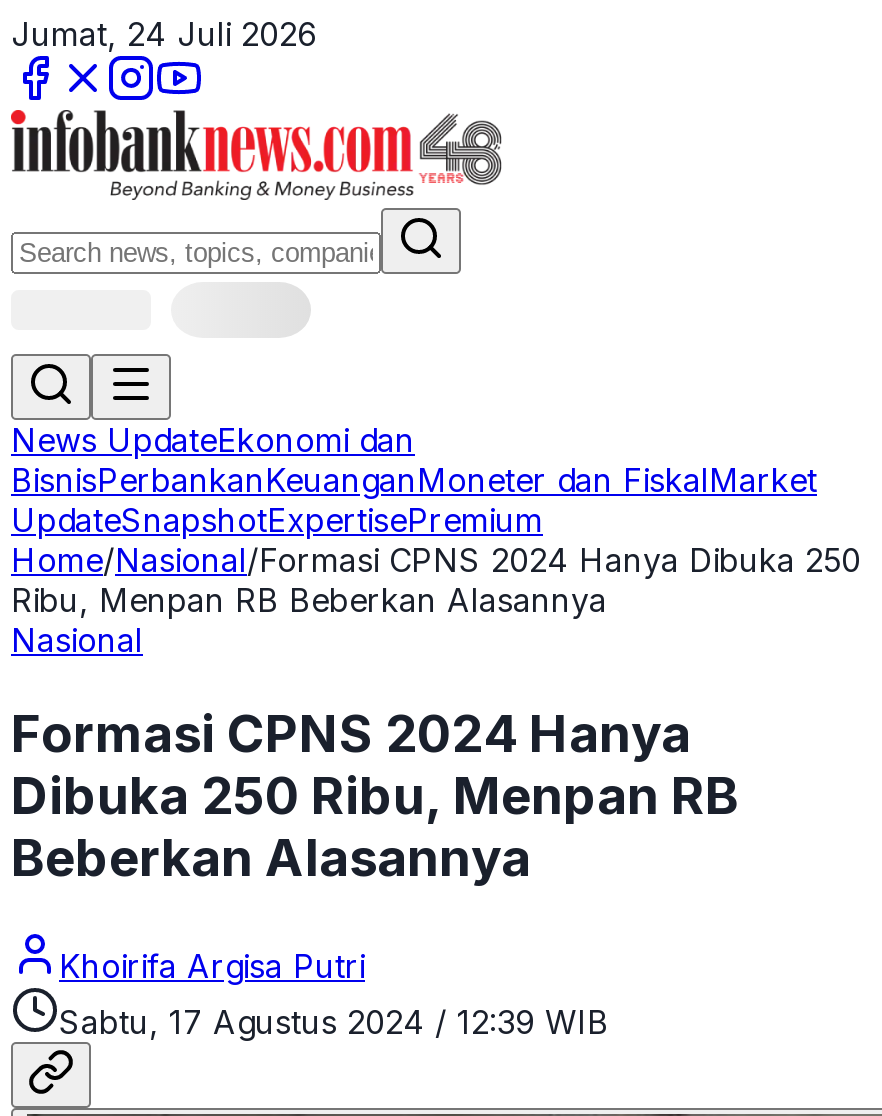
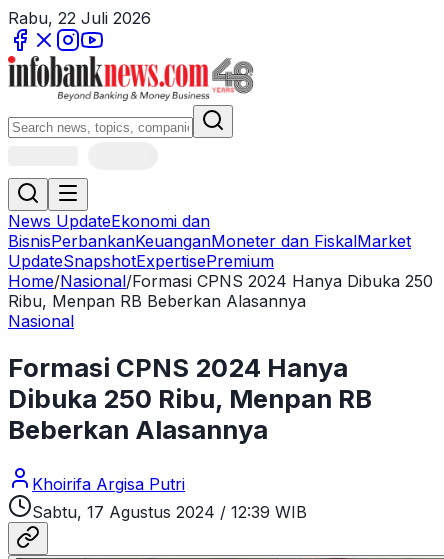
- Jumat, 24 Juli 2026
+ Rabu, 22 Juli 2026
